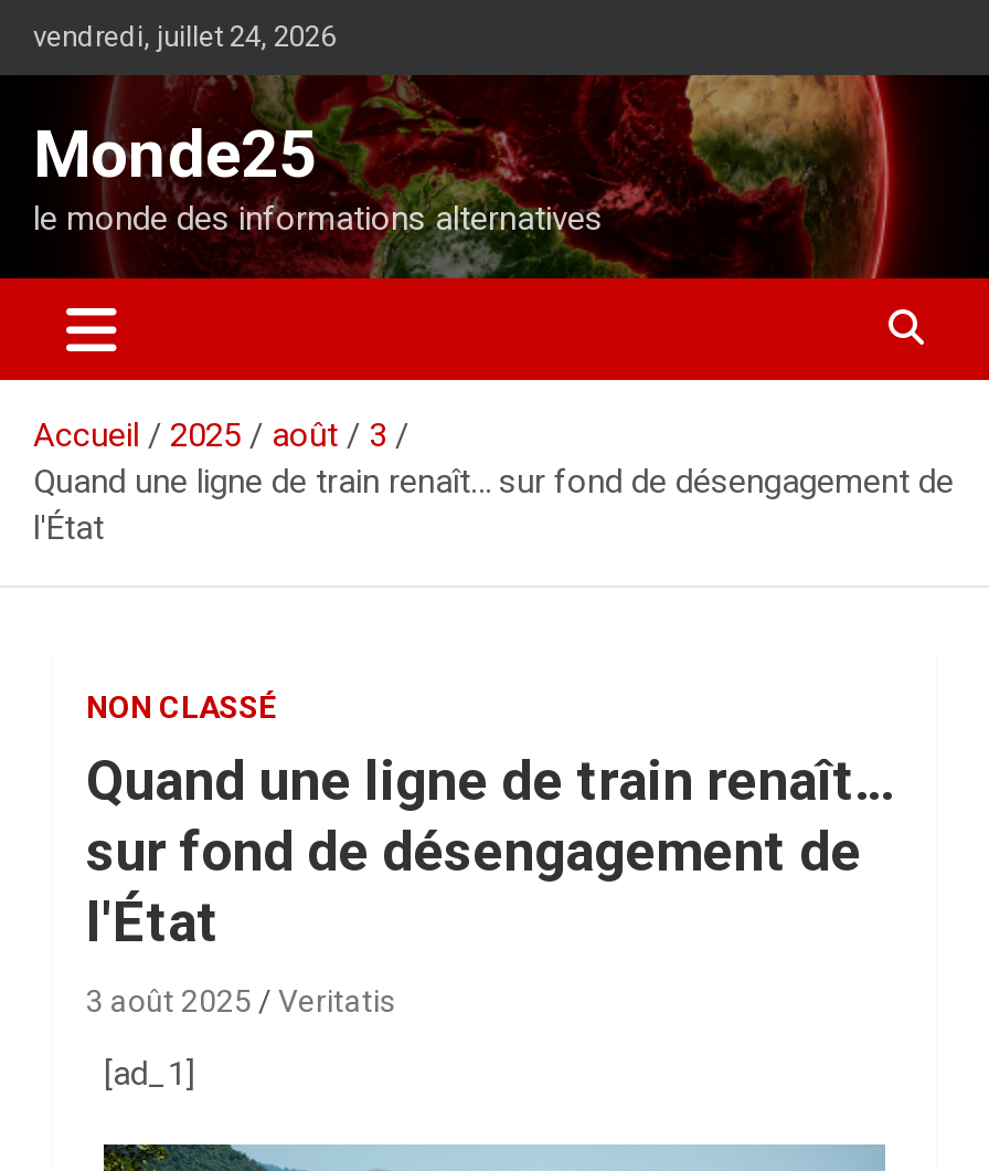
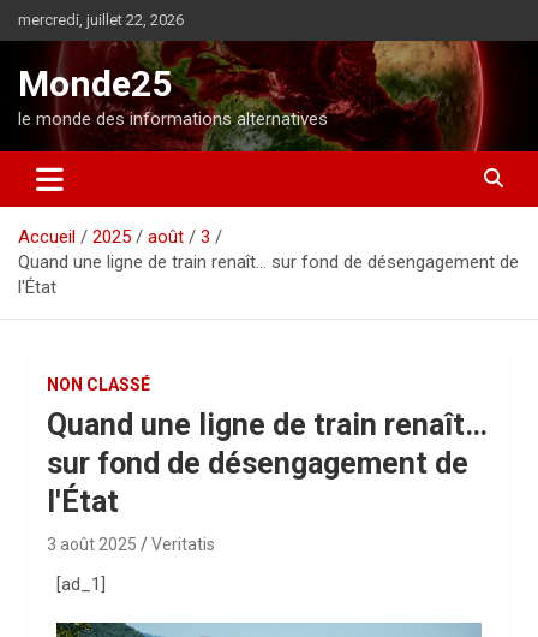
- vendredi, juillet 24, 2026
+ mercredi, juillet 22, 2026
